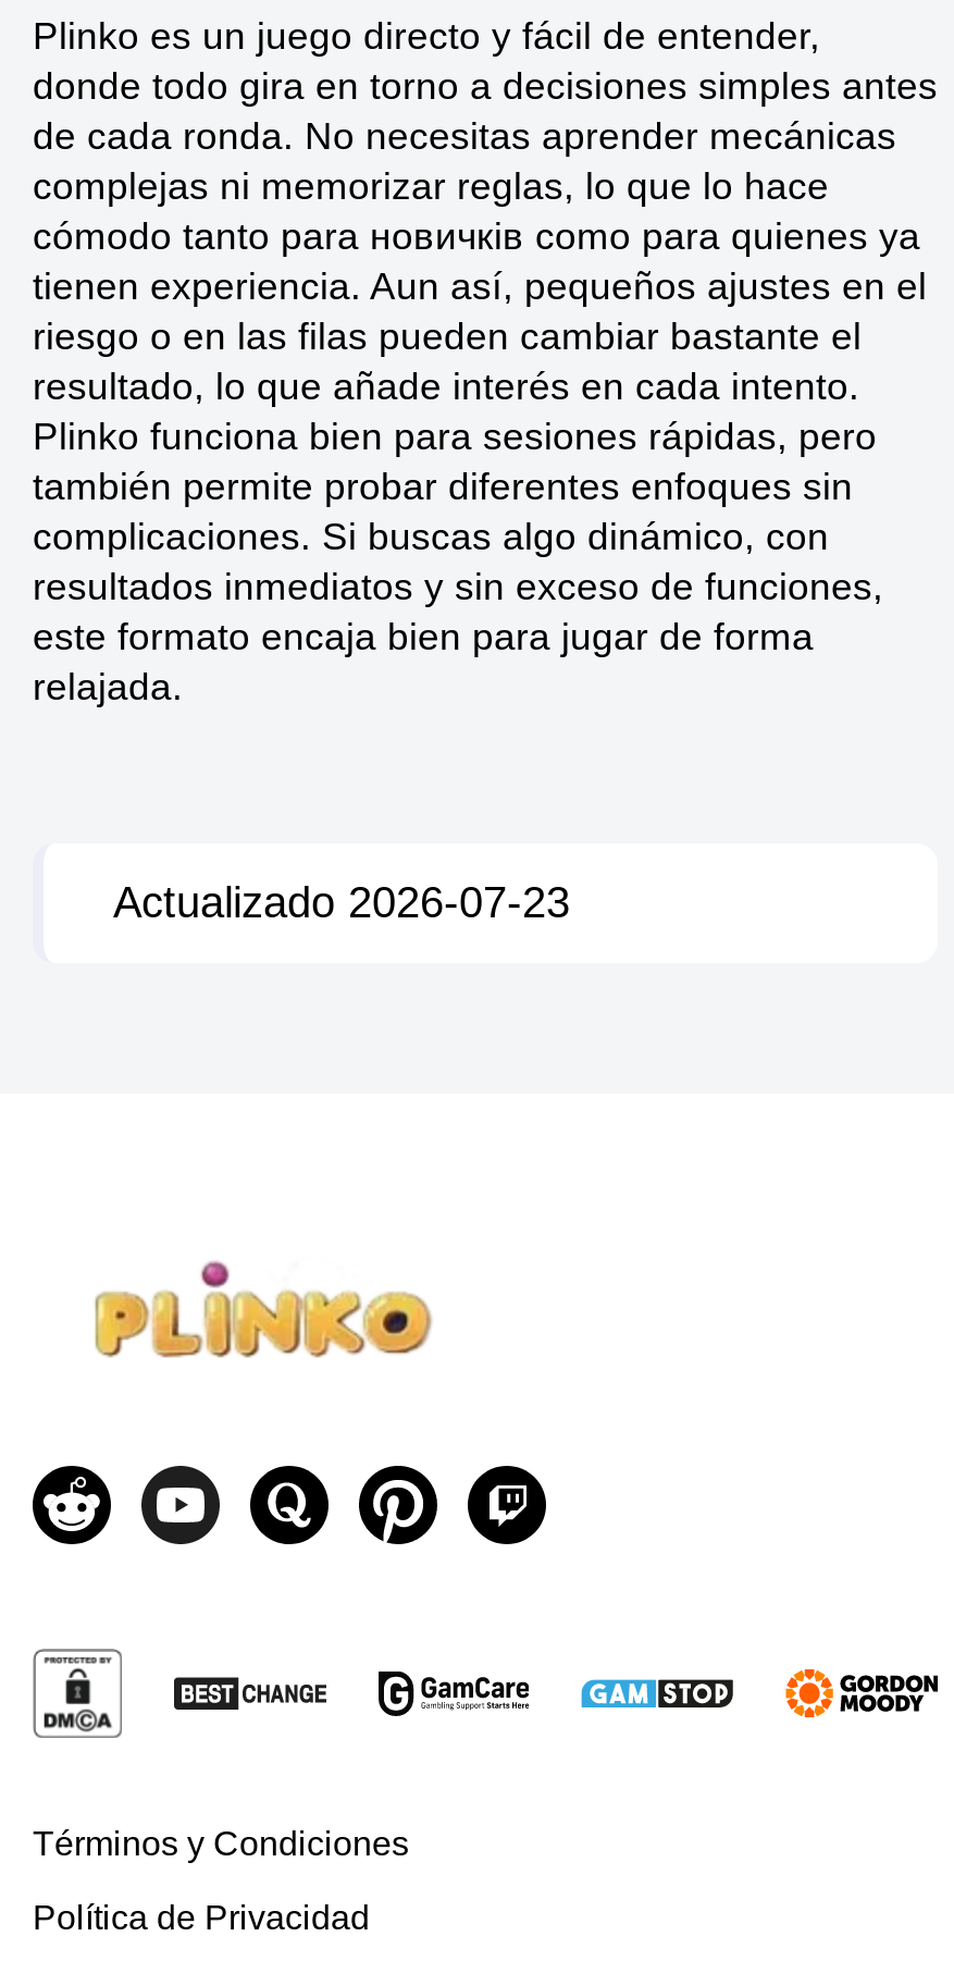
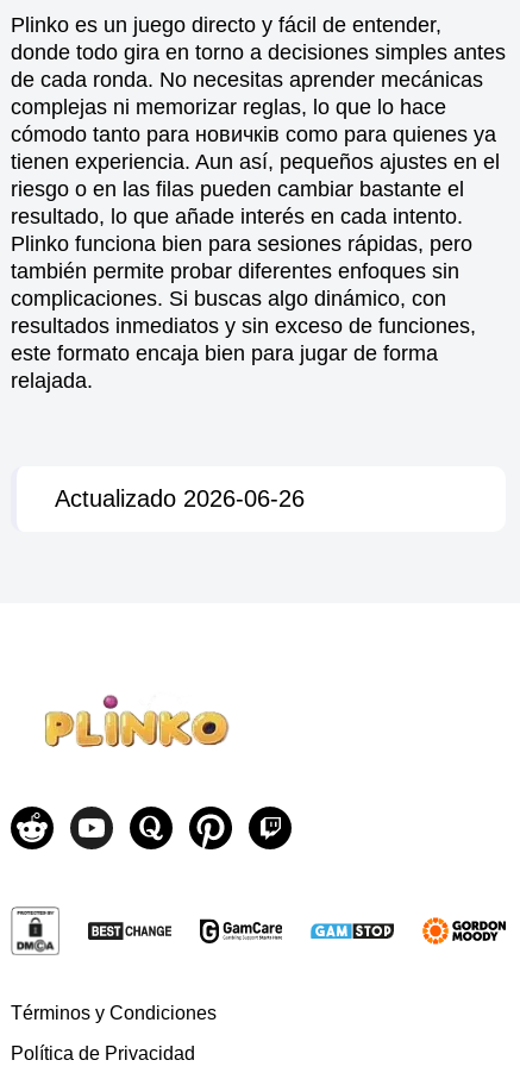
- Actualizado 2026-07-23
+ Actualizado 2026-06-26
